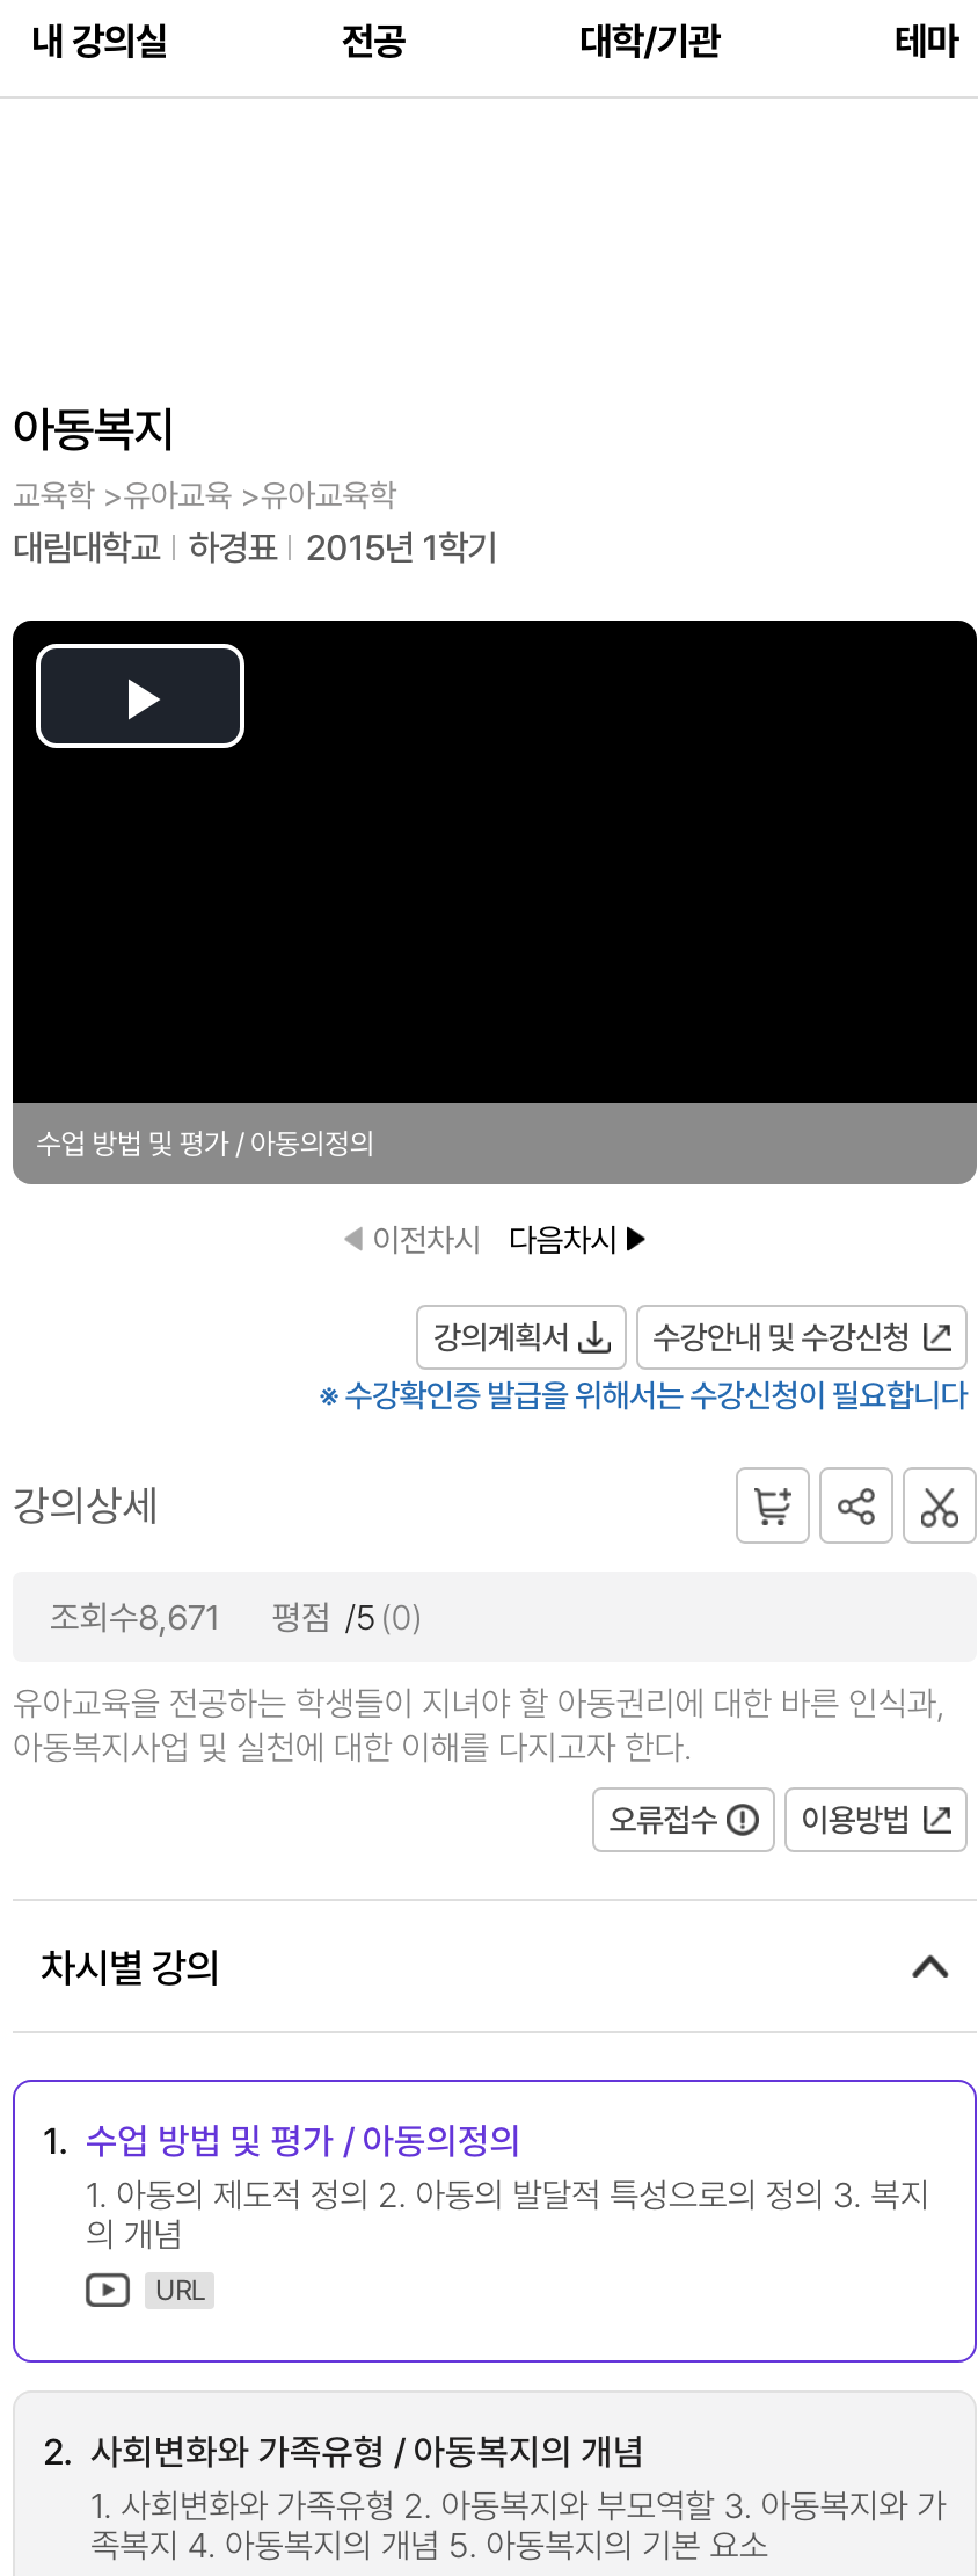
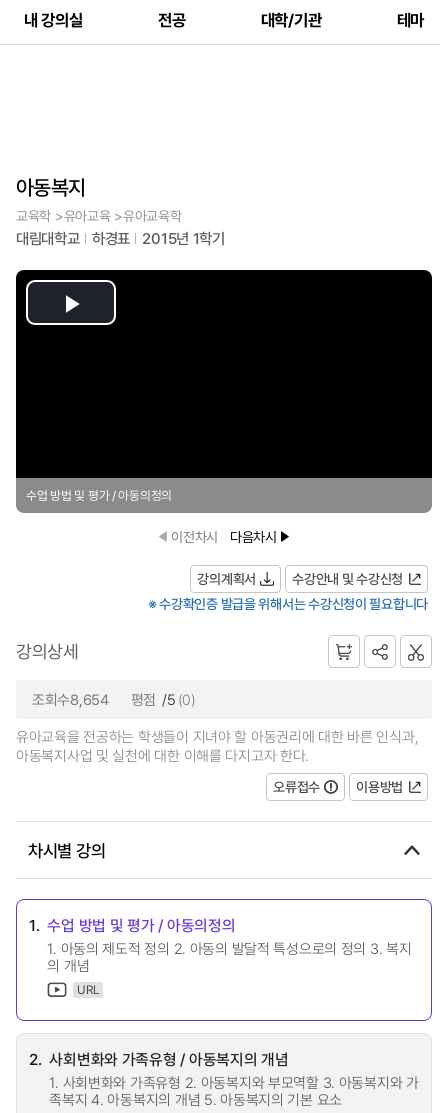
- 조회수8,671 평점 /5 (0)
+ 조회수8,654 평점 /5 (0)
